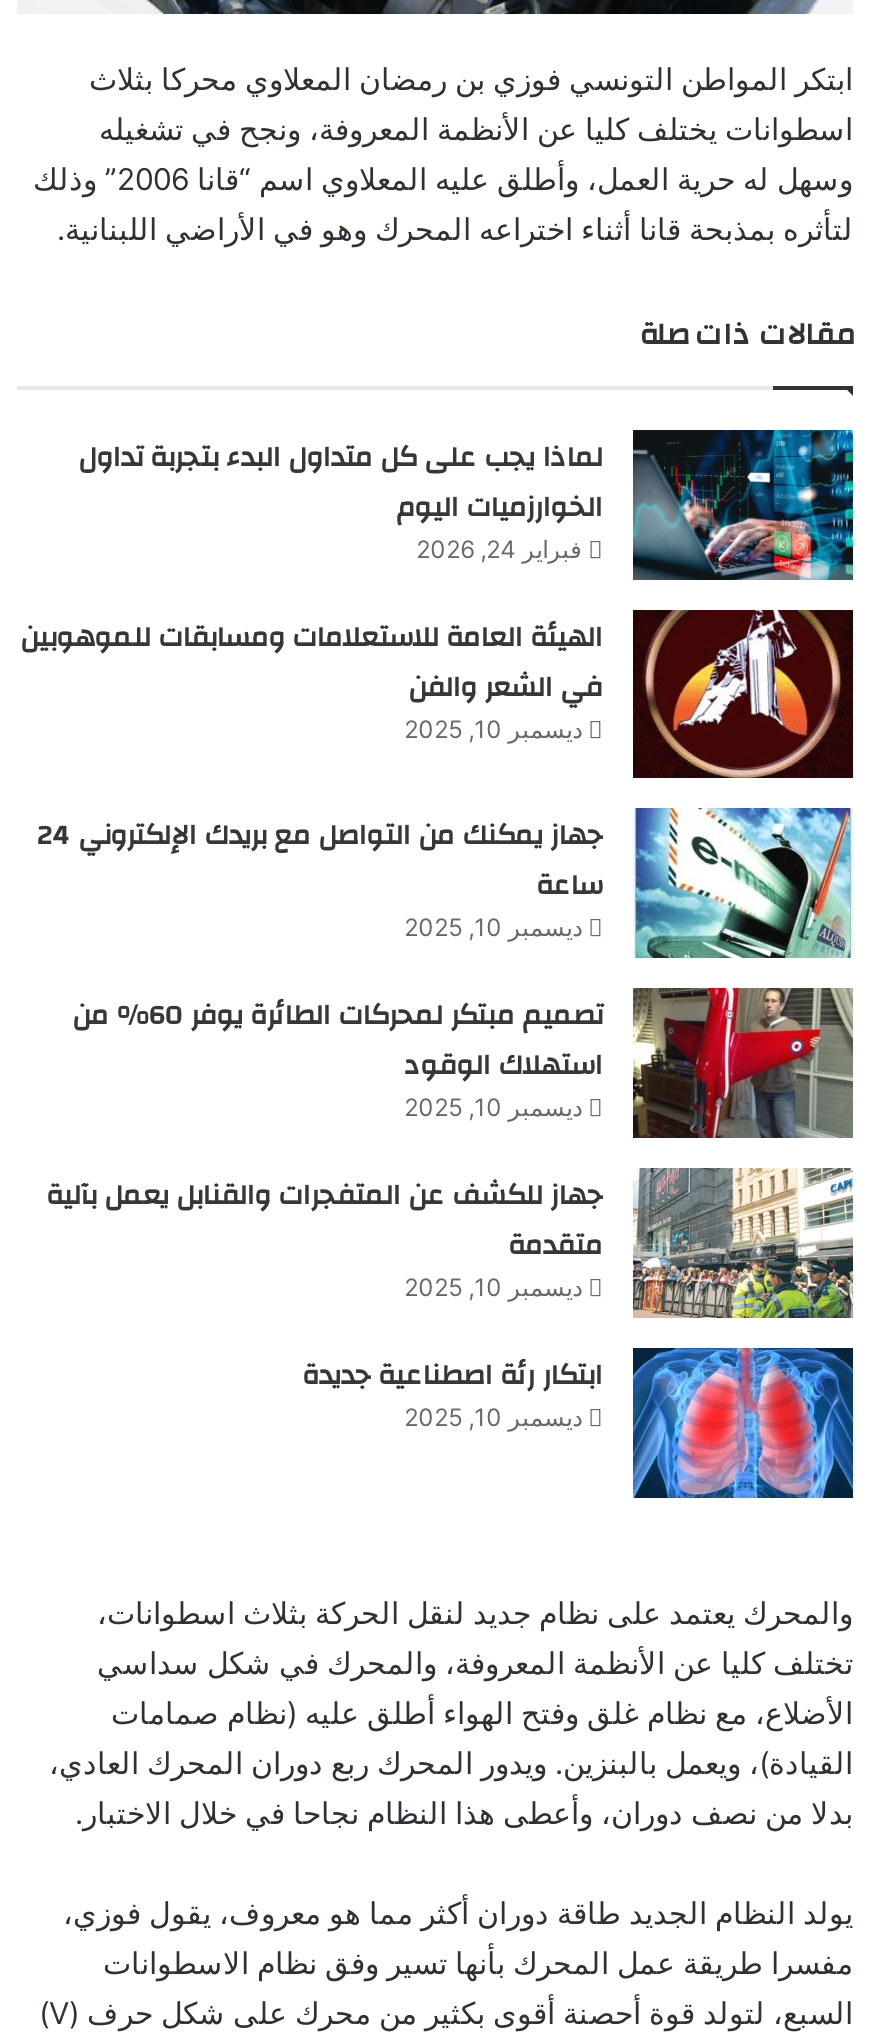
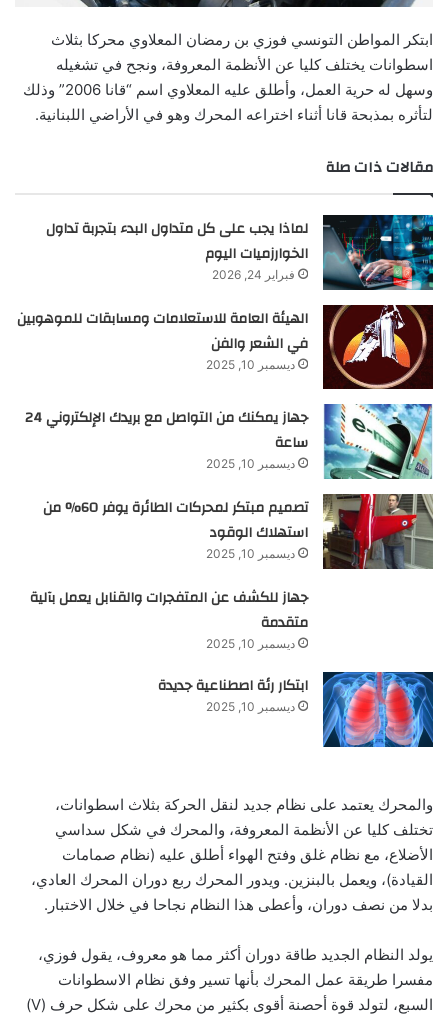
- [image]
